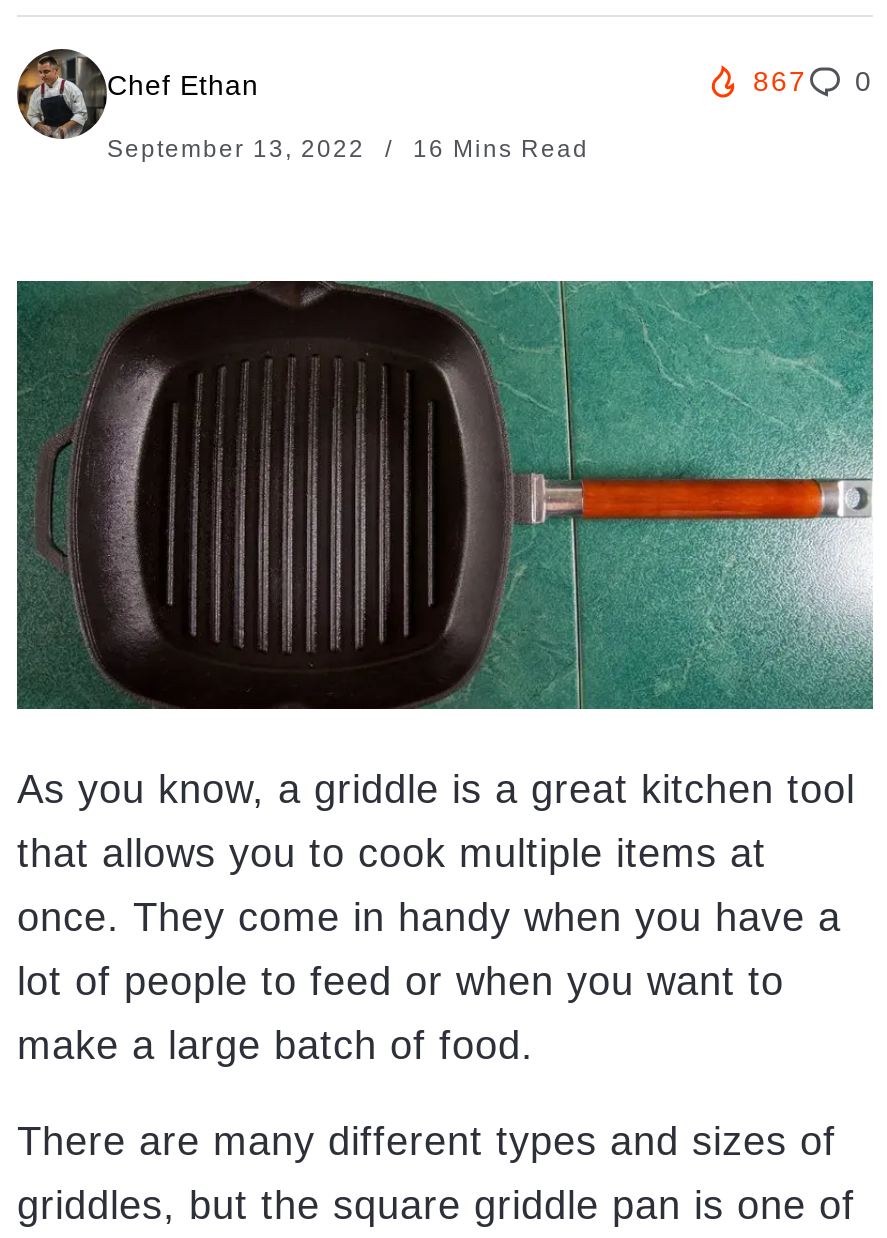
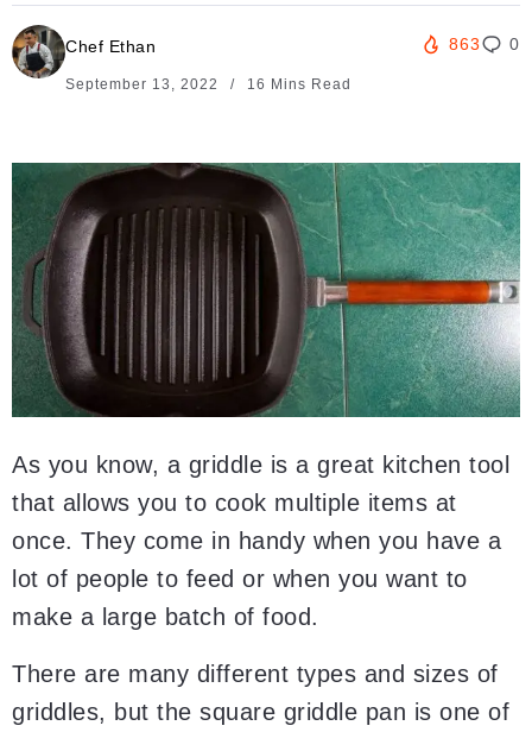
- 867 0
+ 863 0
